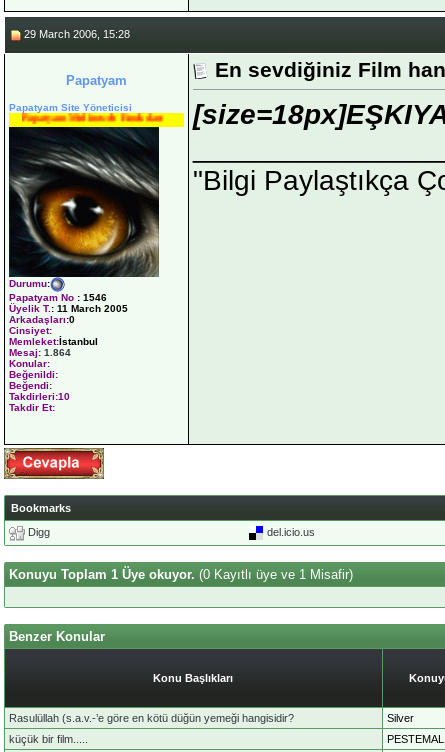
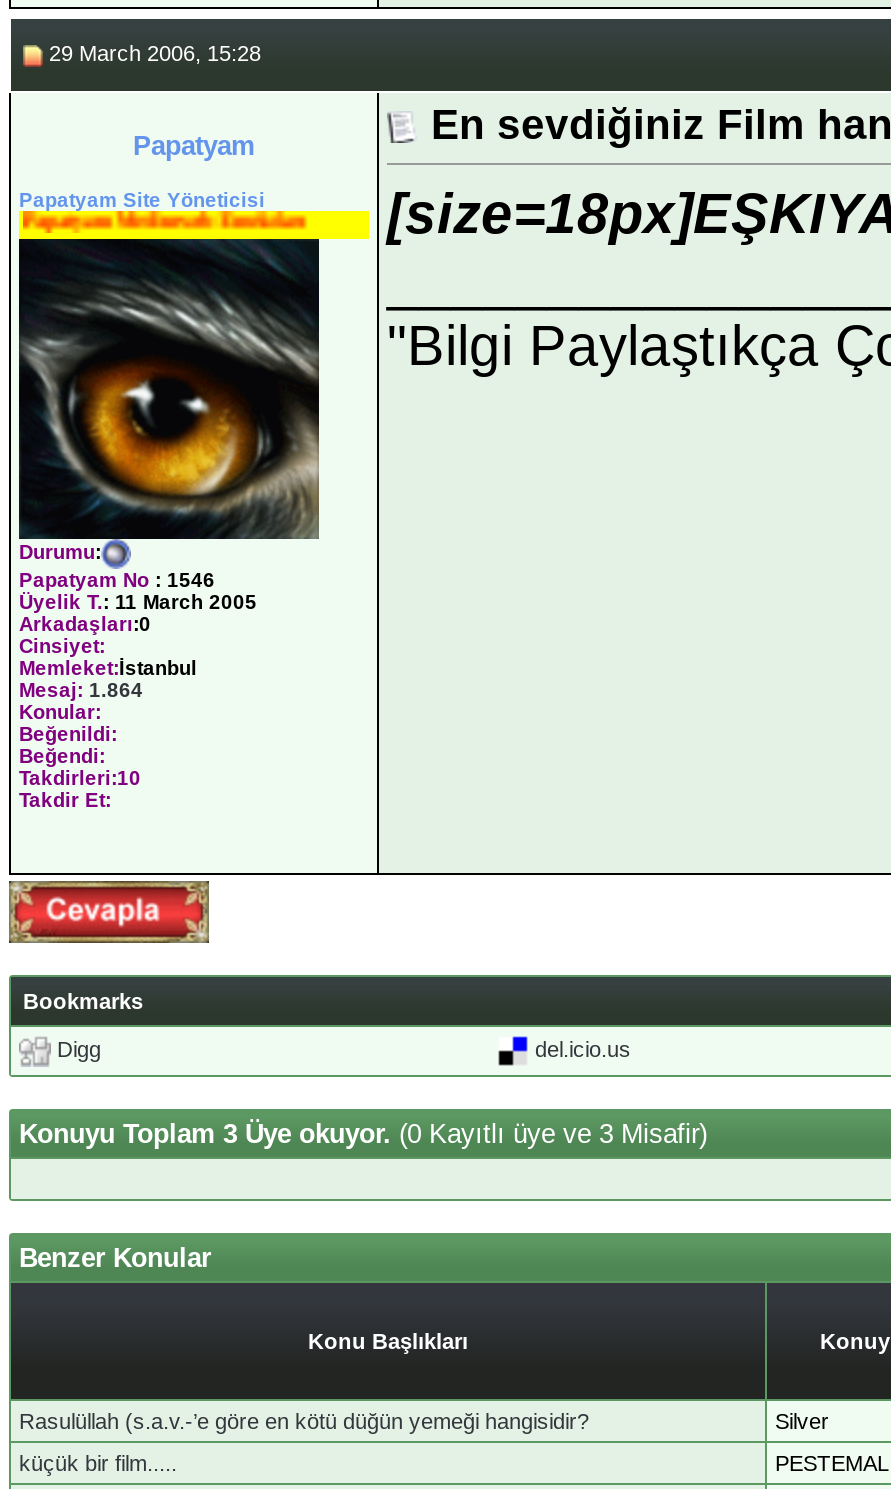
- Konuyu Toplam 1 Üye okuyor. (0 Kayıtlı üye ve 1 Misafir)
+ Konuyu Toplam 3 Üye okuyor. (0 Kayıtlı üye ve 3 Misafir)
